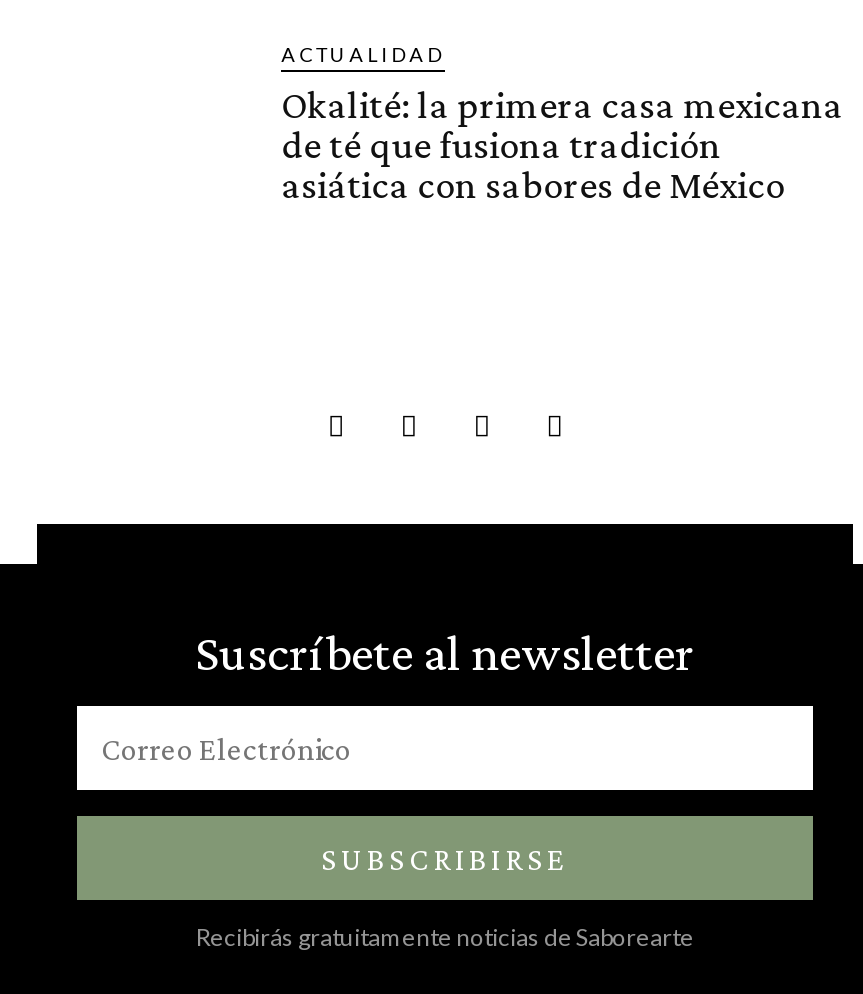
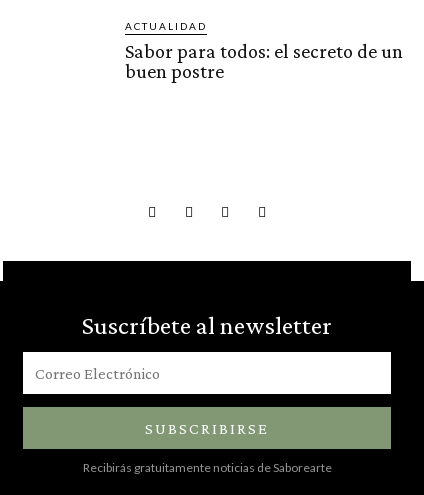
- Okalité: la primera casa mexicana
- de té que fusiona tradición
- asiática con sabores de México
+ Sabor para todos: el secreto de un
+ buen postre
